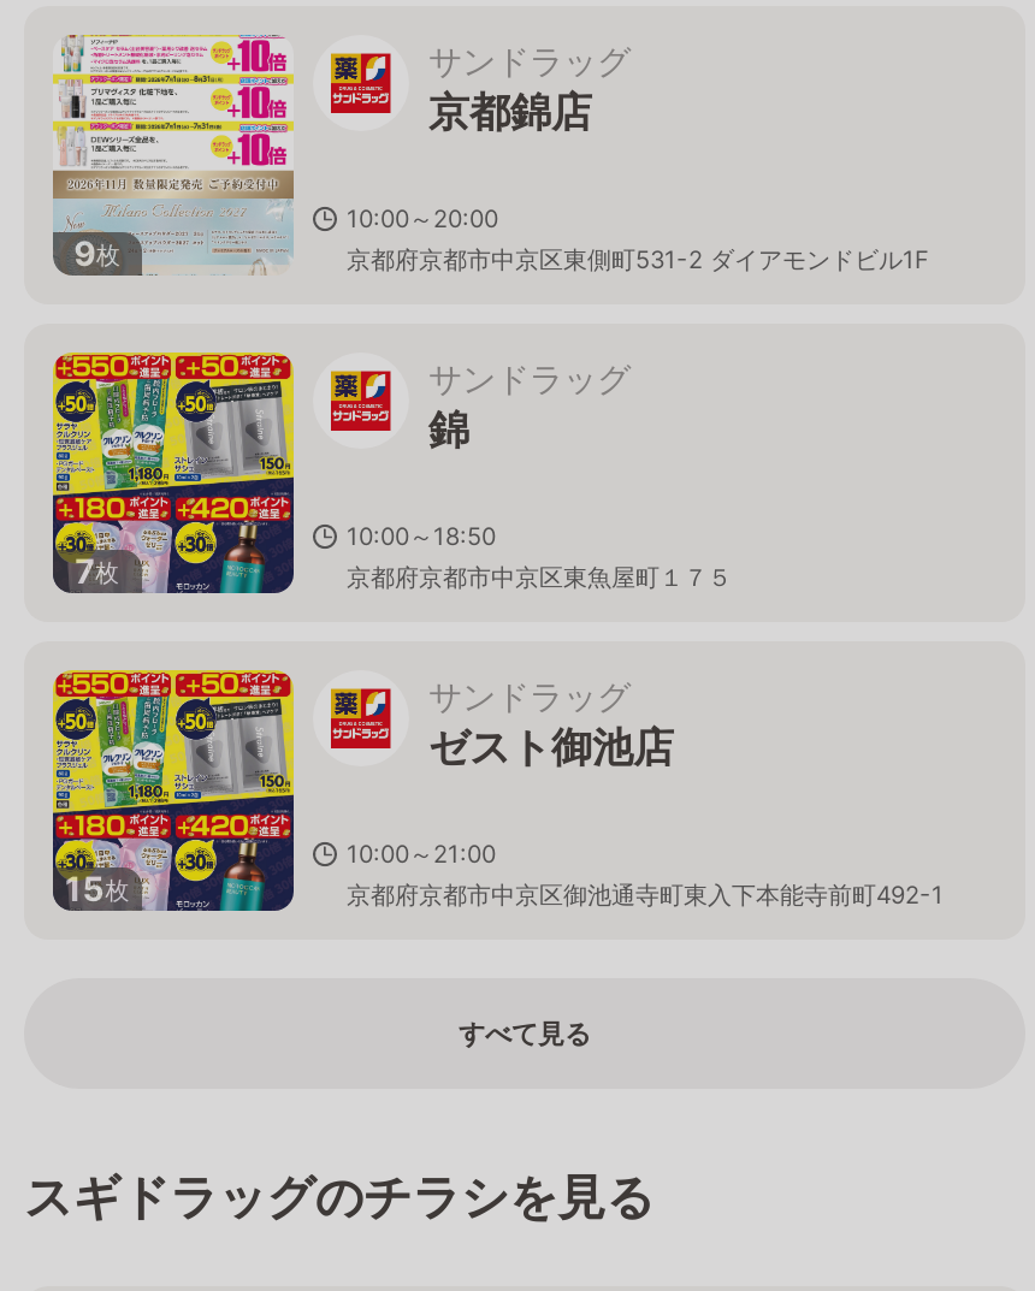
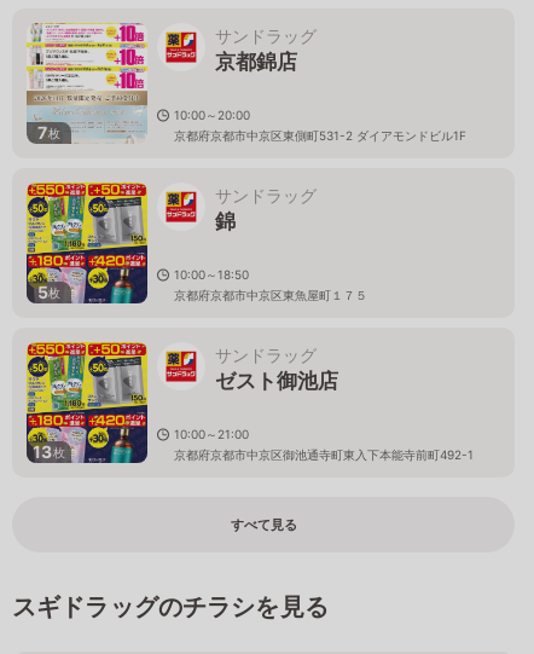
- 9枚
+ 7枚

- 7枚
+ 5枚

- 15枚
+ 13枚
